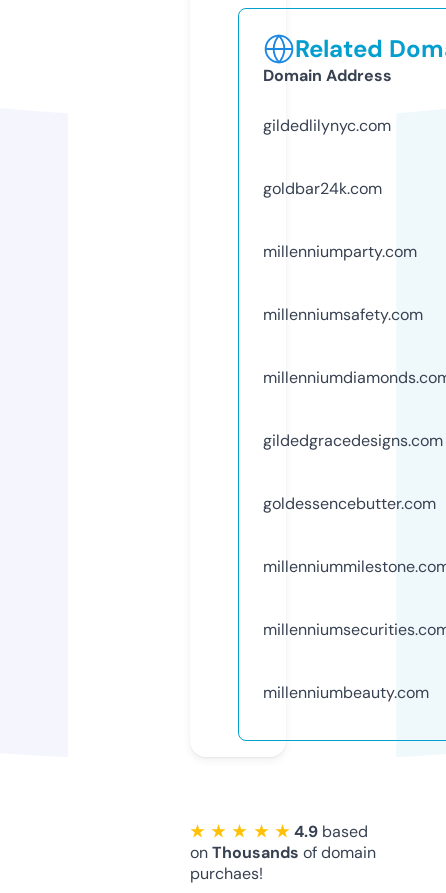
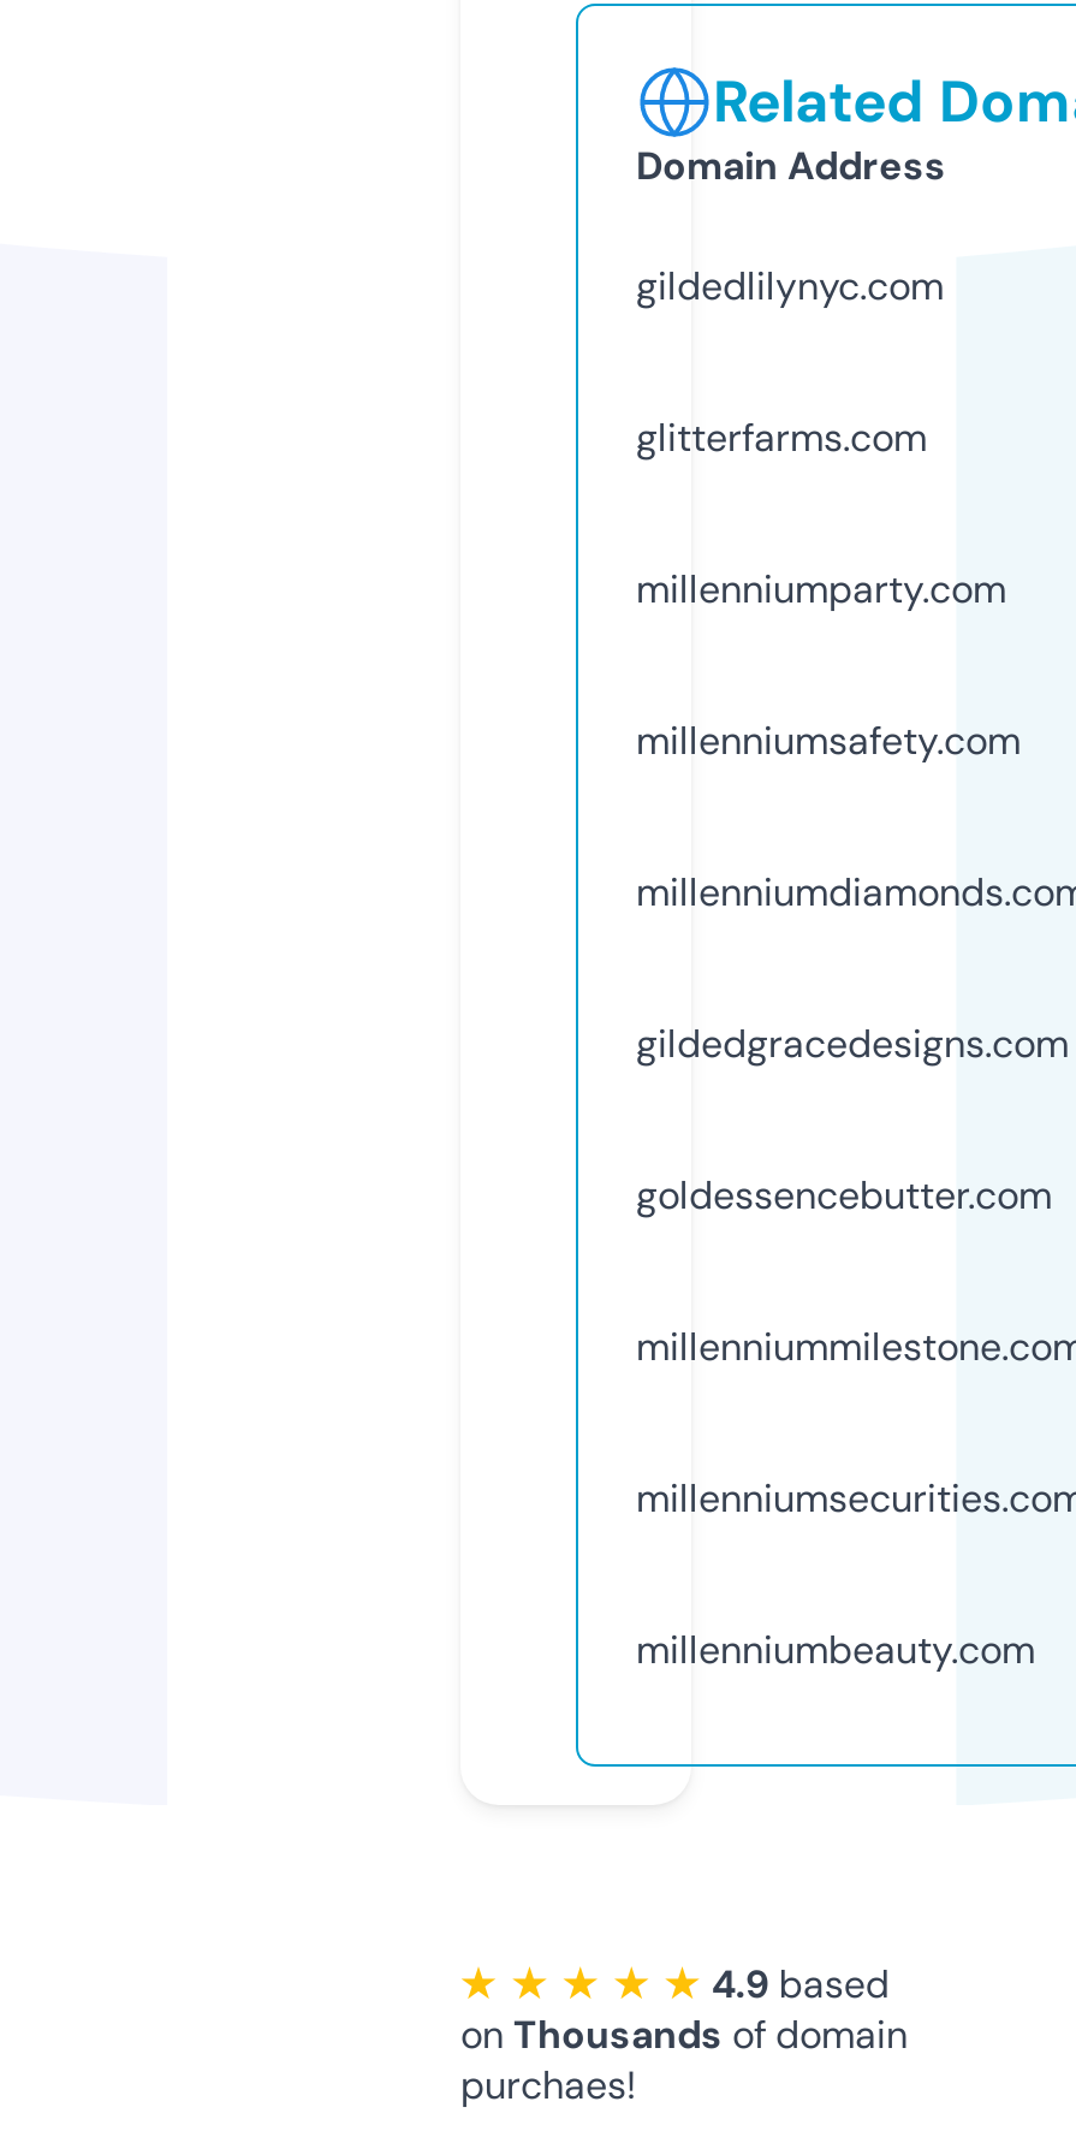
- goldbar24k.com
+ glitterfarms.com
